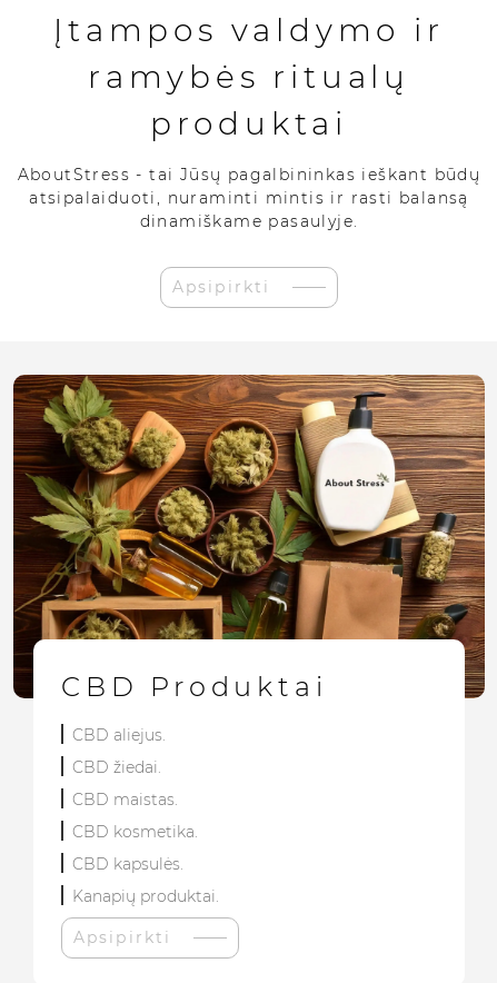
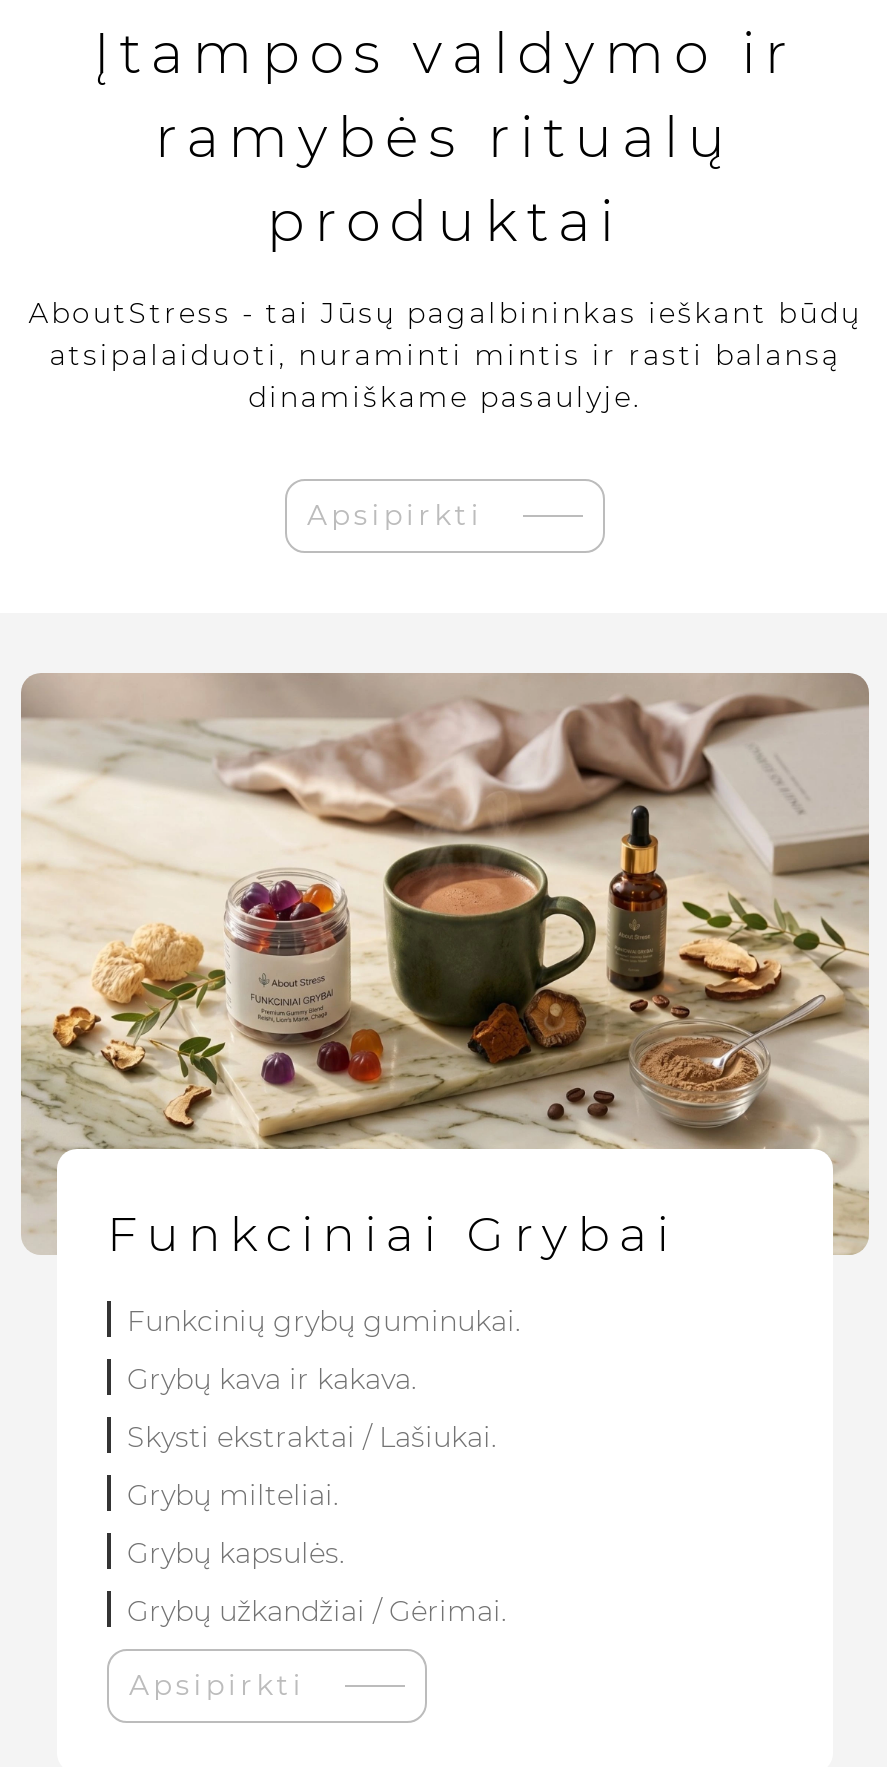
- [image]
- CBD Produktai
+ [image]
+ Funkciniai Grybai

- CBD aliejus.
+ Funkcinių grybų guminukai.

- CBD žiedai.
+ Grybų kava ir kakava.

- CBD maistas.
+ Skysti ekstraktai / Lašiukai.

- CBD kosmetika.
+ Grybų milteliai.

- CBD kapsulės.
+ Grybų kapsulės.

- Kanapių produktai.
+ Grybų užkandžiai / Gėrimai.
